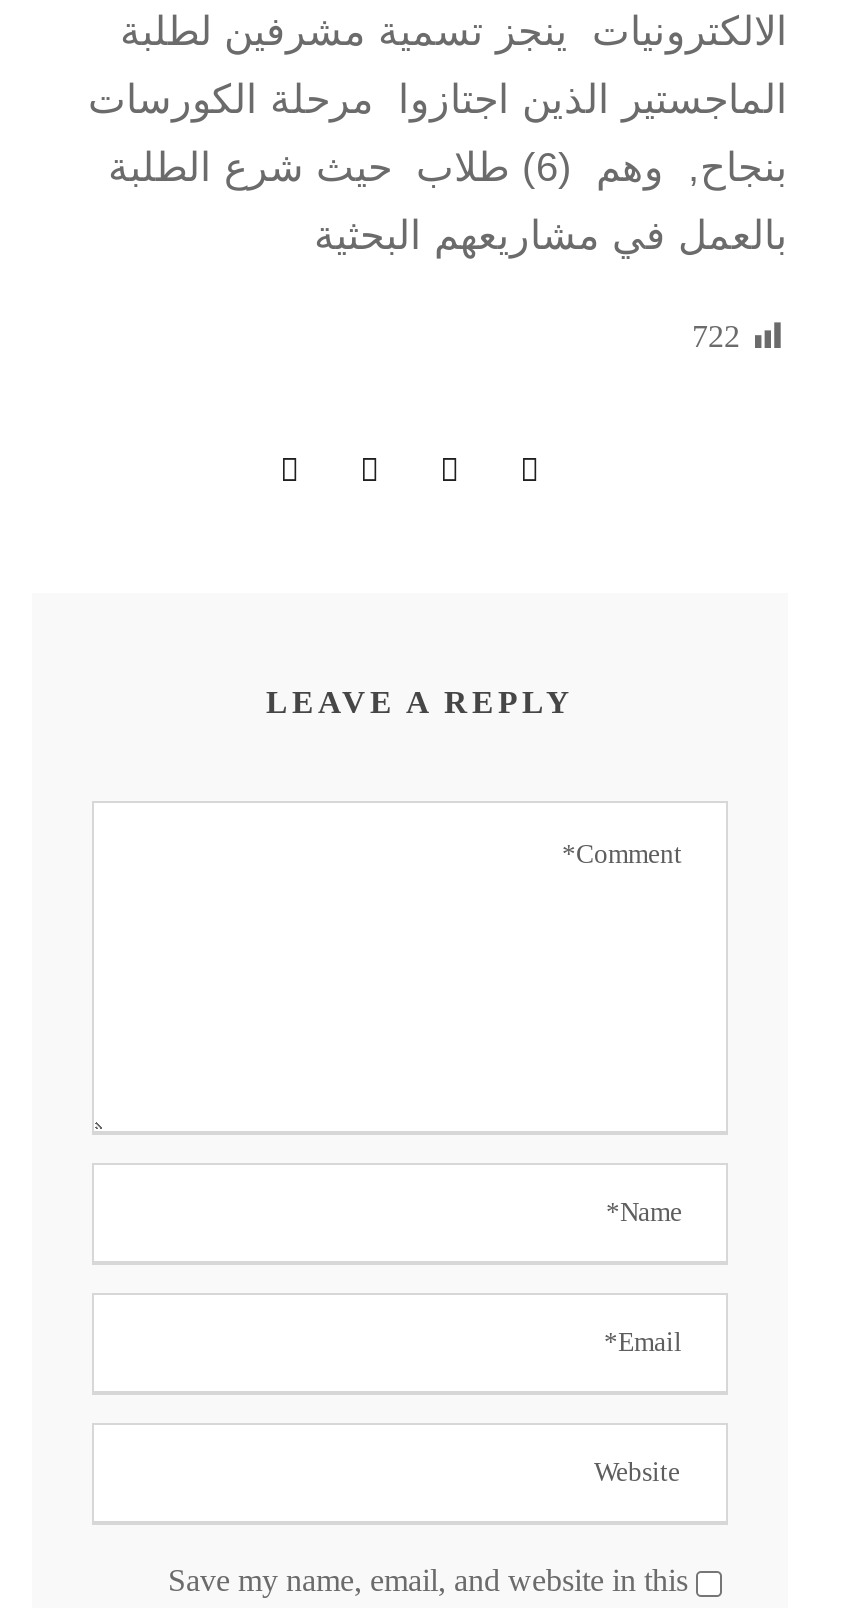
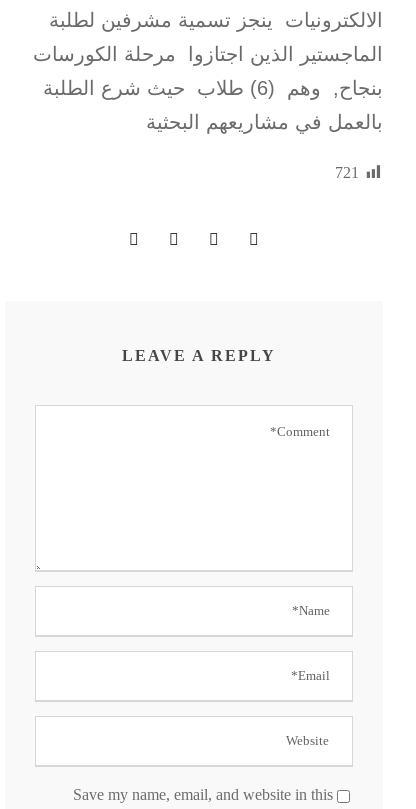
- 722
+ 721
